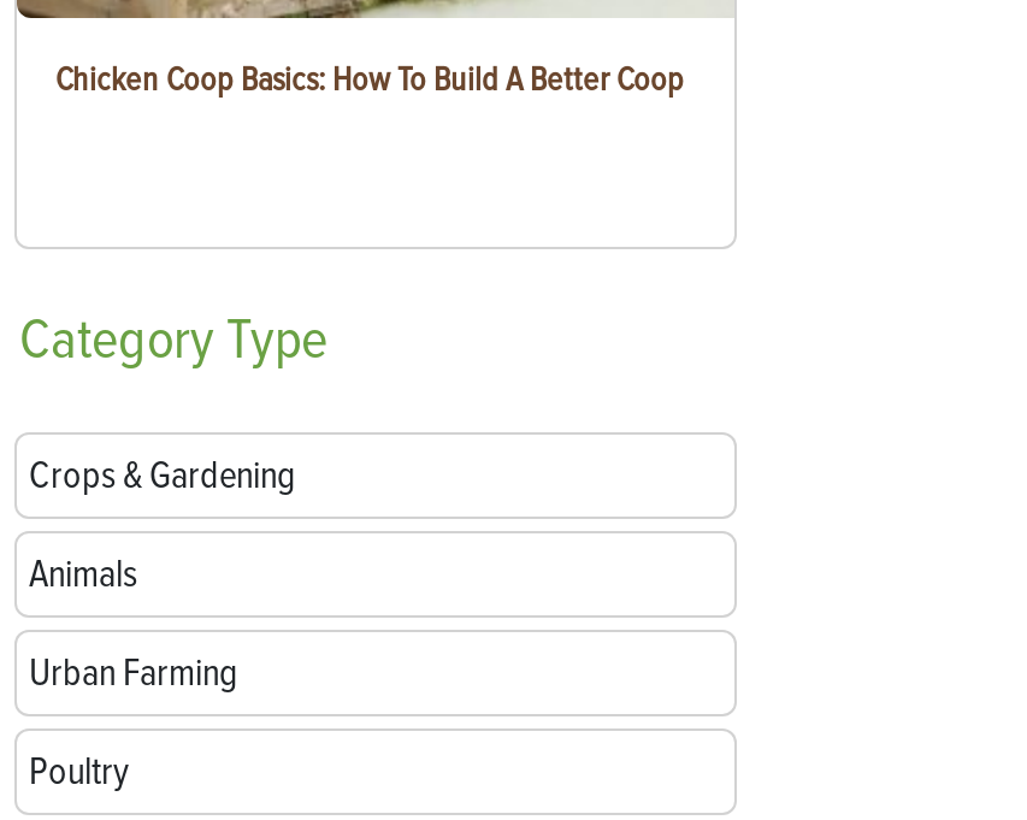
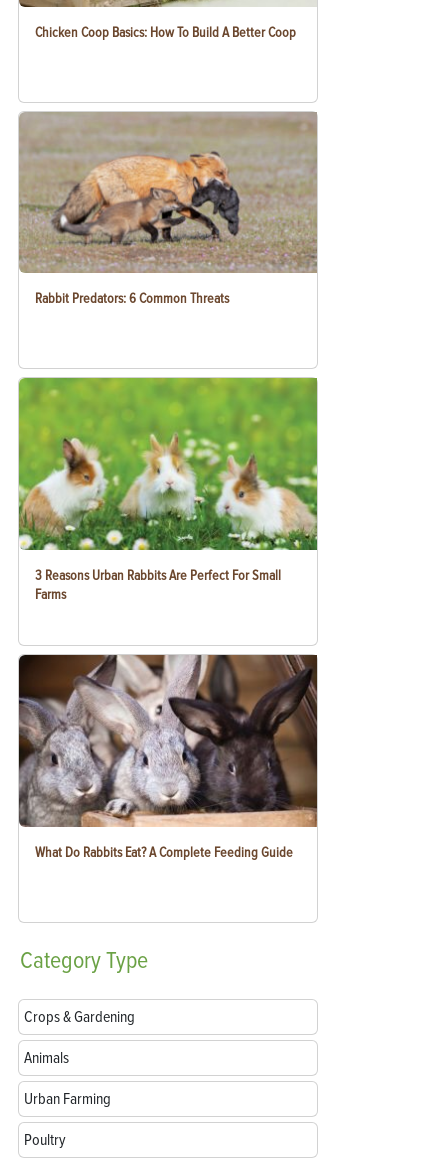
+ [image]
+ 3 Reasons Urban Rabbits Are Perfect For Small
+ Farms

+ [image]
+ What Do Rabbits Eat? A Complete Feeding Guide

+ [image]
+ Rabbit Predators: 6 Common Threats
